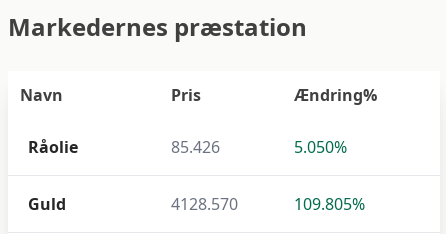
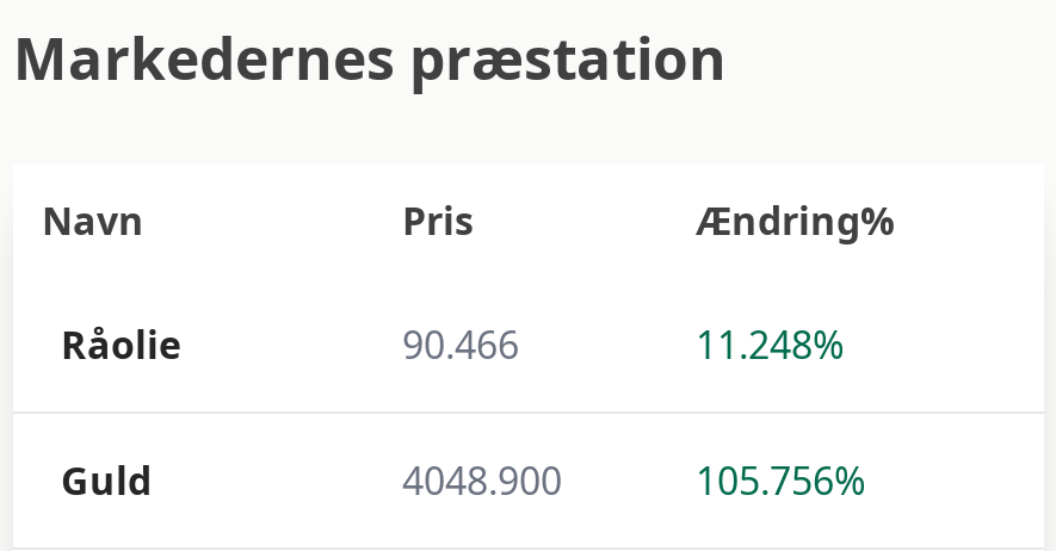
- 85.426
+ 90.466

- 5.050%
+ 11.248%

- 4128.570
+ 4048.900

- 109.805%
+ 105.756%
